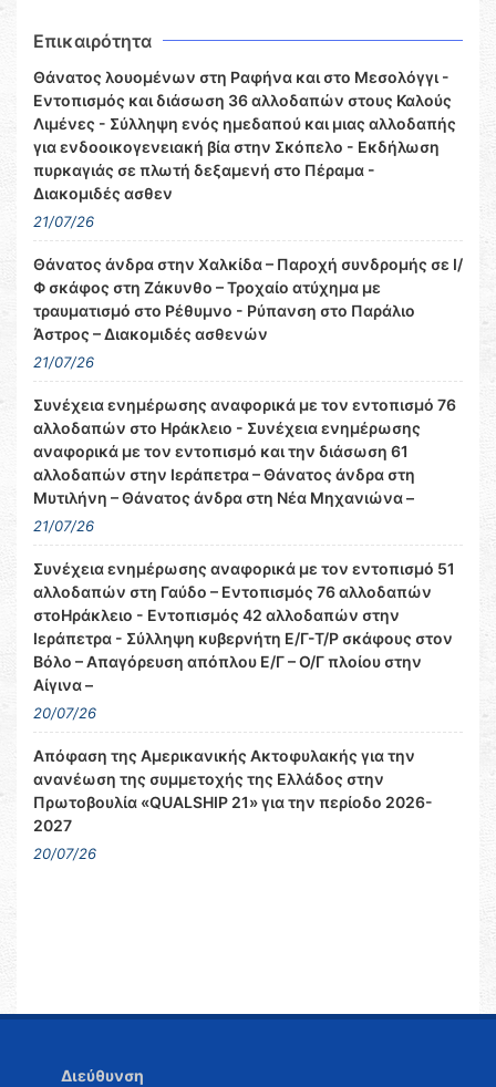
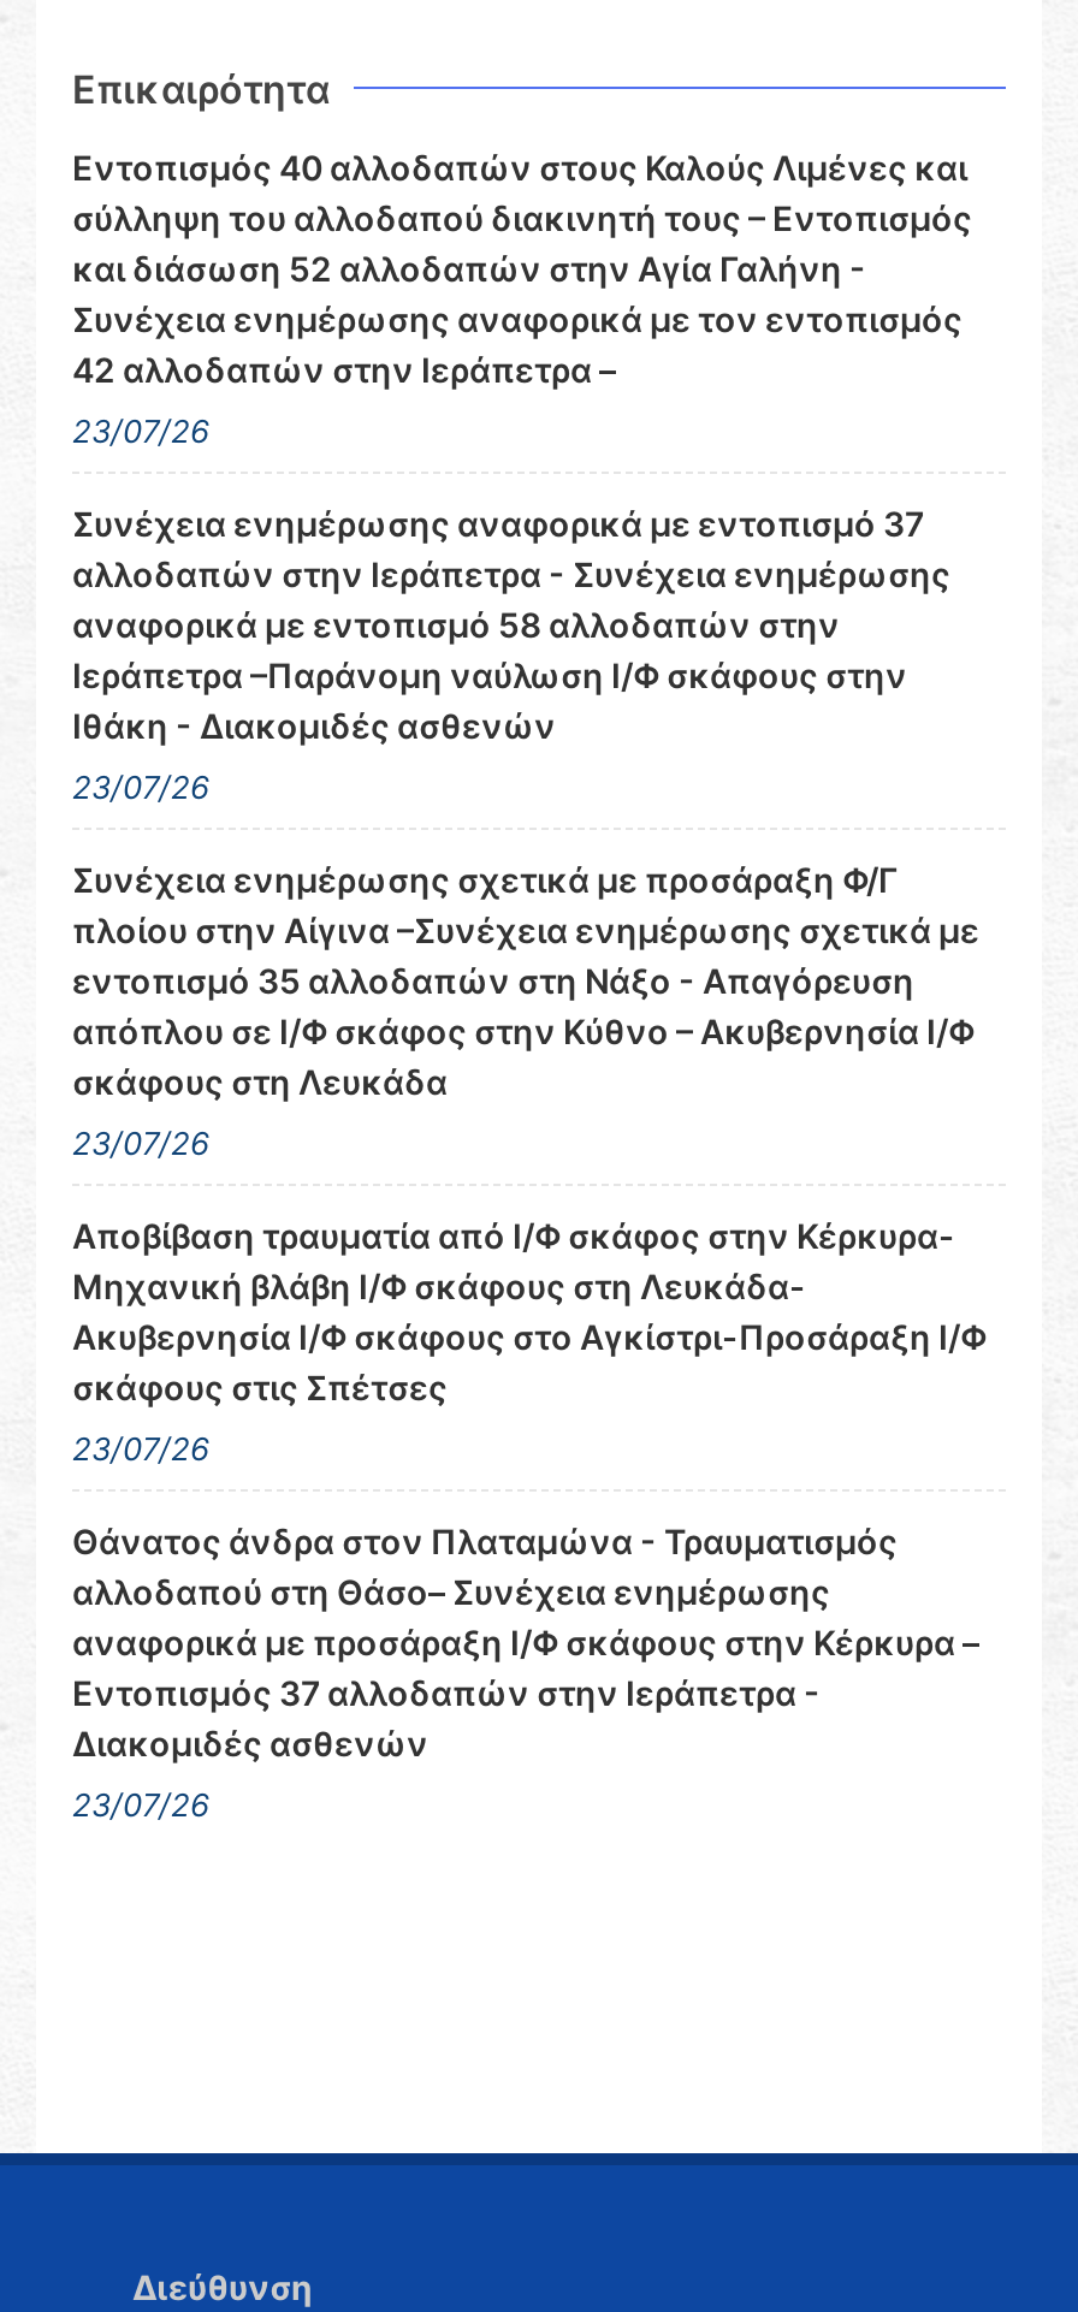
- Θάνατος λουομένων στη Ραφήνα και στο Μεσολόγγι -
- Εντοπισμός και διάσωση 36 αλλοδαπών στους Καλούς
- Λιμένες - Σύλληψη ενός ημεδαπού και μιας αλλοδαπής
- για ενδοοικογενειακή βία στην Σκόπελο - Εκδήλωση
- πυρκαγιάς σε πλωτή δεξαμενή στο Πέραμα -
- Διακομιδές ασθεν
+ Εντοπισμός 40 αλλοδαπών στους Καλούς Λιμένες και
+ σύλληψη του αλλοδαπού διακινητή τους – Εντοπισμός
+ και διάσωση 52 αλλοδαπών στην Αγία Γαλήνη -
+ Συνέχεια ενημέρωσης αναφορικά με τον εντοπισμός
+ 42 αλλοδαπών στην Ιεράπετρα –

- 21/07/26
+ 23/07/26

- Θάνατος άνδρα στην Χαλκίδα – Παροχή συνδρομής σε Ι/
- Φ σκάφος στη Ζάκυνθο – Τροχαίο ατύχημα με
- τραυματισμό στο Ρέθυμνο - Ρύπανση στο Παράλιο
- Άστρος – Διακομιδές ασθενών
+ Συνέχεια ενημέρωσης αναφορικά με εντοπισμό 37
+ αλλοδαπών στην Ιεράπετρα - Συνέχεια ενημέρωσης
+ αναφορικά με εντοπισμό 58 αλλοδαπών στην
+ Ιεράπετρα –Παράνομη ναύλωση Ι/Φ σκάφους στην
+ Ιθάκη - Διακομιδές ασθενών

- 21/07/26
+ 23/07/26

- Συνέχεια ενημέρωσης αναφορικά με τον εντοπισμό 76
- αλλοδαπών στo Ηράκλειο - Συνέχεια ενημέρωσης
- αναφορικά με τον εντοπισμό και την διάσωση 61
- αλλοδαπών στην Ιεράπετρα – Θάνατος άνδρα στη
- Μυτιλήνη – Θάνατος άνδρα στη Νέα Μηχανιώνα –
+ Συνέχεια ενημέρωσης σχετικά με προσάραξη Φ/Γ
+ πλοίου στην Αίγινα –Συνέχεια ενημέρωσης σχετικά με
+ εντοπισμό 35 αλλοδαπών στη Νάξο - Απαγόρευση
+ απόπλου σε Ι/Φ σκάφος στην Κύθνο – Ακυβερνησία Ι/Φ
+ σκάφους στη Λευκάδα

- 21/07/26
+ 23/07/26

- Συνέχεια ενημέρωσης αναφορικά με τον εντοπισμό 51
- αλλοδαπών στη Γαύδο – Εντοπισμός 76 αλλοδαπών
- στoΗράκλειο - Εντοπισμός 42 αλλοδαπών στην
- Ιεράπετρα - Σύλληψη κυβερνήτη Ε/Γ-Τ/Ρ σκάφους στον
- Βόλο – Απαγόρευση απόπλου Ε/Γ – Ο/Γ πλοίου στην
- Αίγινα –
+ Αποβίβαση τραυματία από Ι/Φ σκάφος στην Κέρκυρα-
+ Μηχανική βλάβη Ι/Φ σκάφους στη Λευκάδα-
+ Ακυβερνησία Ι/Φ σκάφους στο Αγκίστρι-Προσάραξη Ι/Φ
+ σκάφους στις Σπέτσες

- 20/07/26
+ 23/07/26

- Απόφαση της Αμερικανικής Ακτοφυλακής για την
- ανανέωση της συμμετοχής της Ελλάδος στην
- Πρωτοβουλία «QUALSHIP 21» για την περίοδο 2026-
- 2027
+ Θάνατος άνδρα στον Πλαταμώνα - Τραυματισμός
+ αλλοδαπού στη Θάσο– Συνέχεια ενημέρωσης
+ αναφορικά με προσάραξη Ι/Φ σκάφους στην Κέρκυρα –
+ Εντοπισμός 37 αλλοδαπών στην Ιεράπετρα -
+ Διακομιδές ασθενών

- 20/07/26
+ 23/07/26
